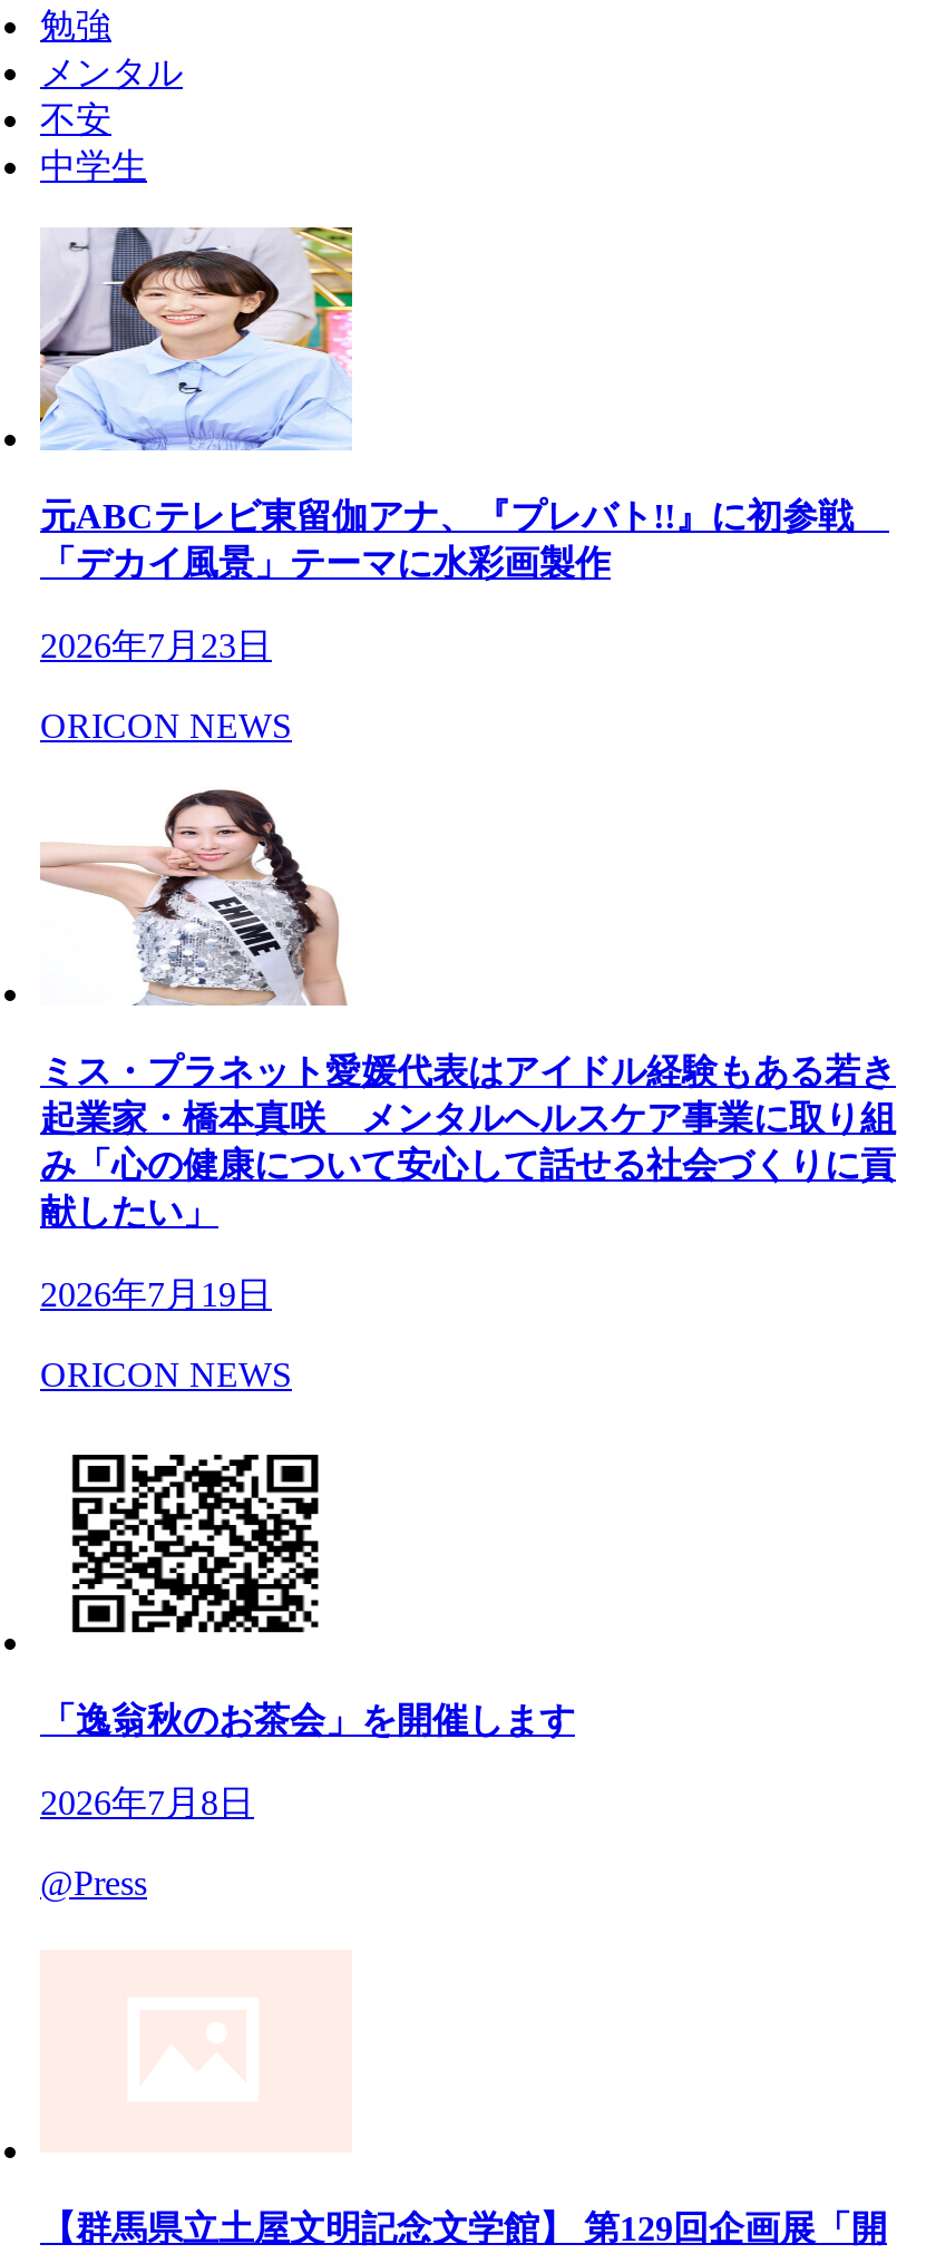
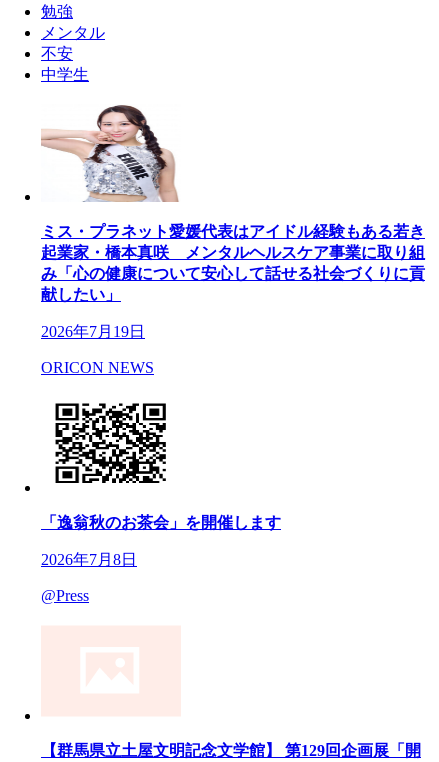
- [image]
- 元ABCテレビ東留伽アナ、『プレバト!!』に初参戦
- 「デカイ風景」テーマに水彩画製作
- 2026年7月23日
- ORICON NEWS
